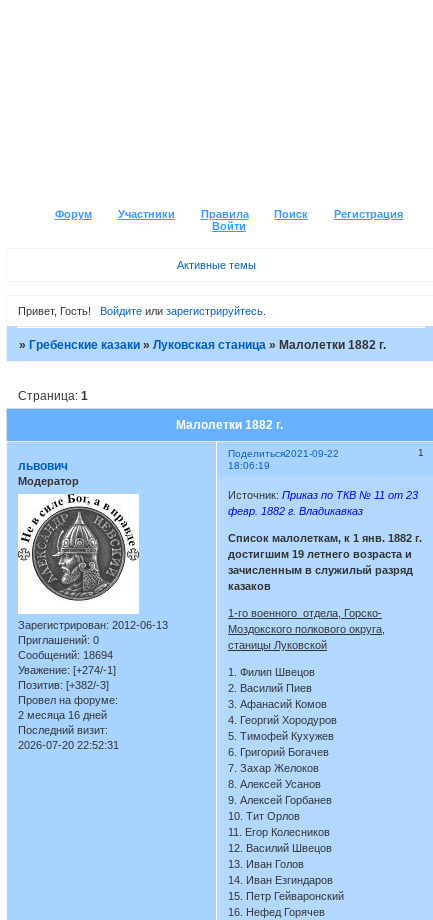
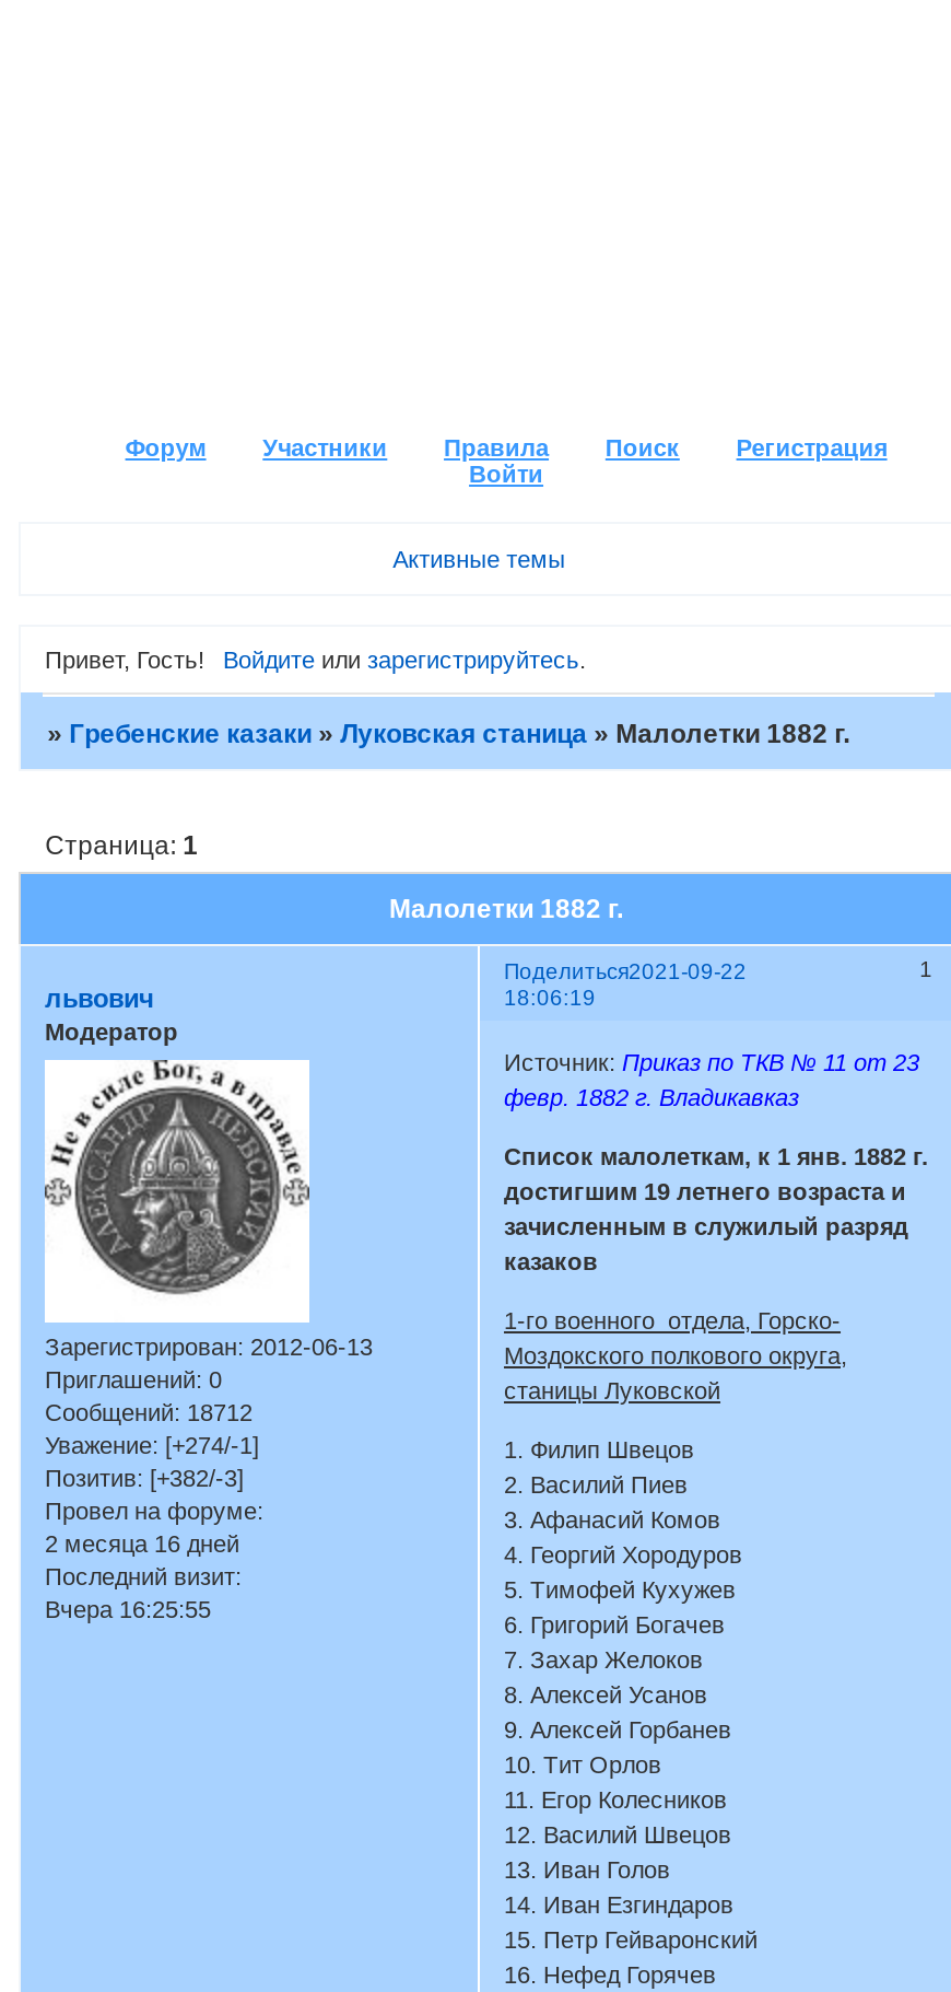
- Сообщений: 18694
+ Сообщений: 18712

- 2026-07-20 22:52:31
+ Вчера 16:25:55
